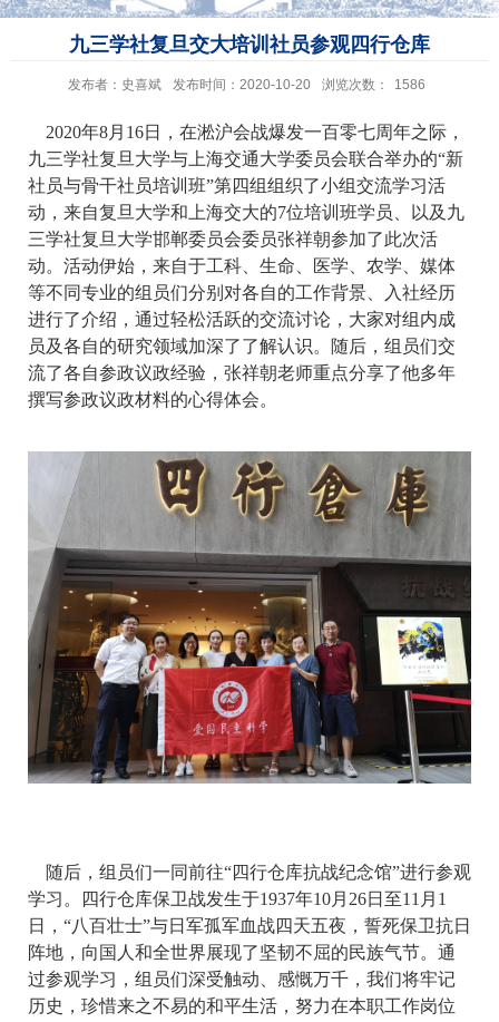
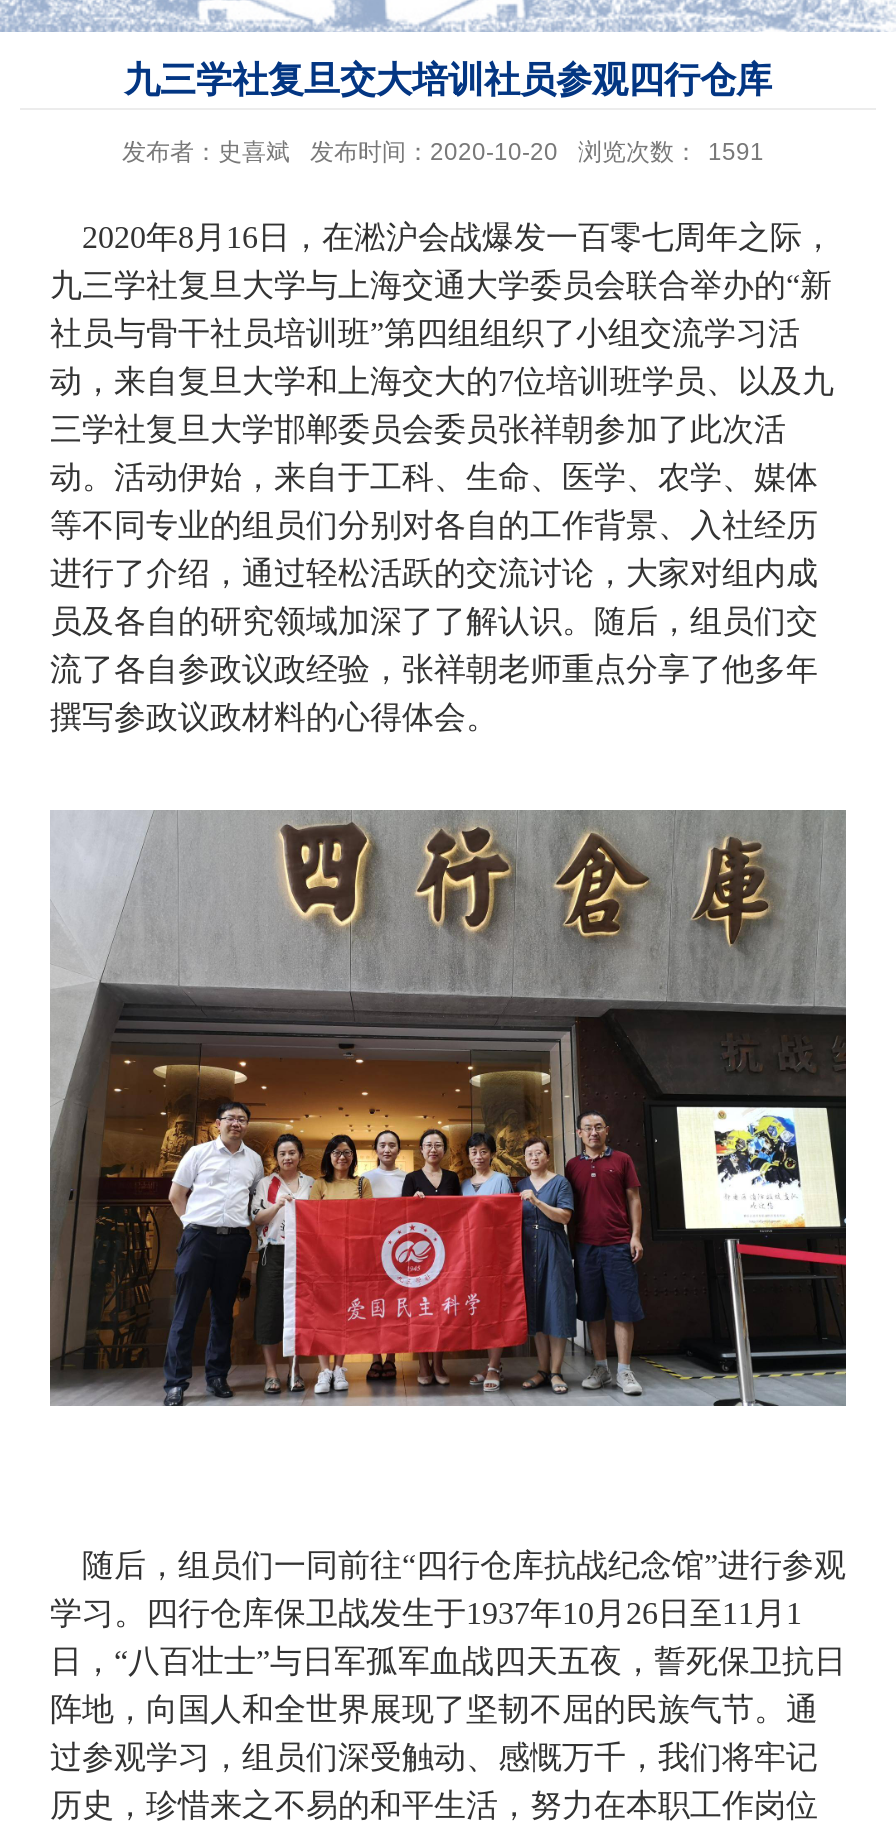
- 发布者：史喜斌 发布时间：2020-10-20 浏览次数： 1586
+ 发布者：史喜斌 发布时间：2020-10-20 浏览次数： 1591
